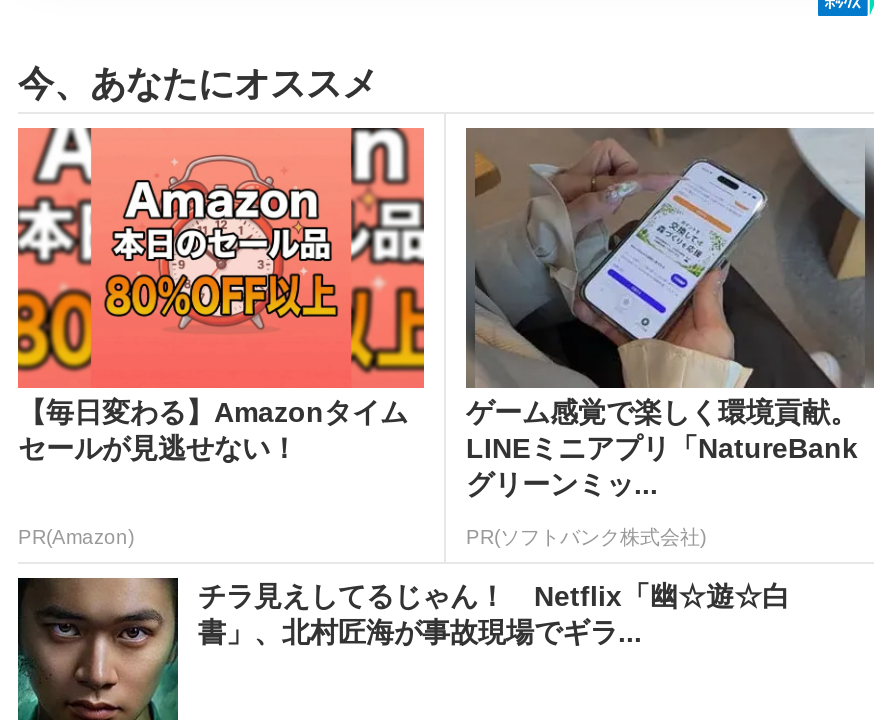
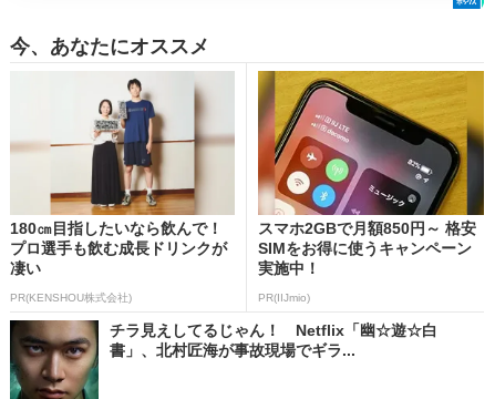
- [image]
- 【毎日変わる】Amazonタイム
- セールが見逃せない！
+ [image]
+ 180㎝目指したいなら飲んで！
+ プロ選手も飲む成長ドリンクが
+ 凄い

- [image]
- ゲーム感覚で楽しく環境貢献。
- LINEミニアプリ「NatureBank
- グリーンミッ...
+ [image]
+ スマホ2GBで月額850円～ 格安
+ SIMをお得に使うキャンペーン
+ 実施中！

- PR(Amazon)
+ PR(KENSHOU株式会社)

- PR(ソフトバンク株式会社)
+ PR(IIJmio)
